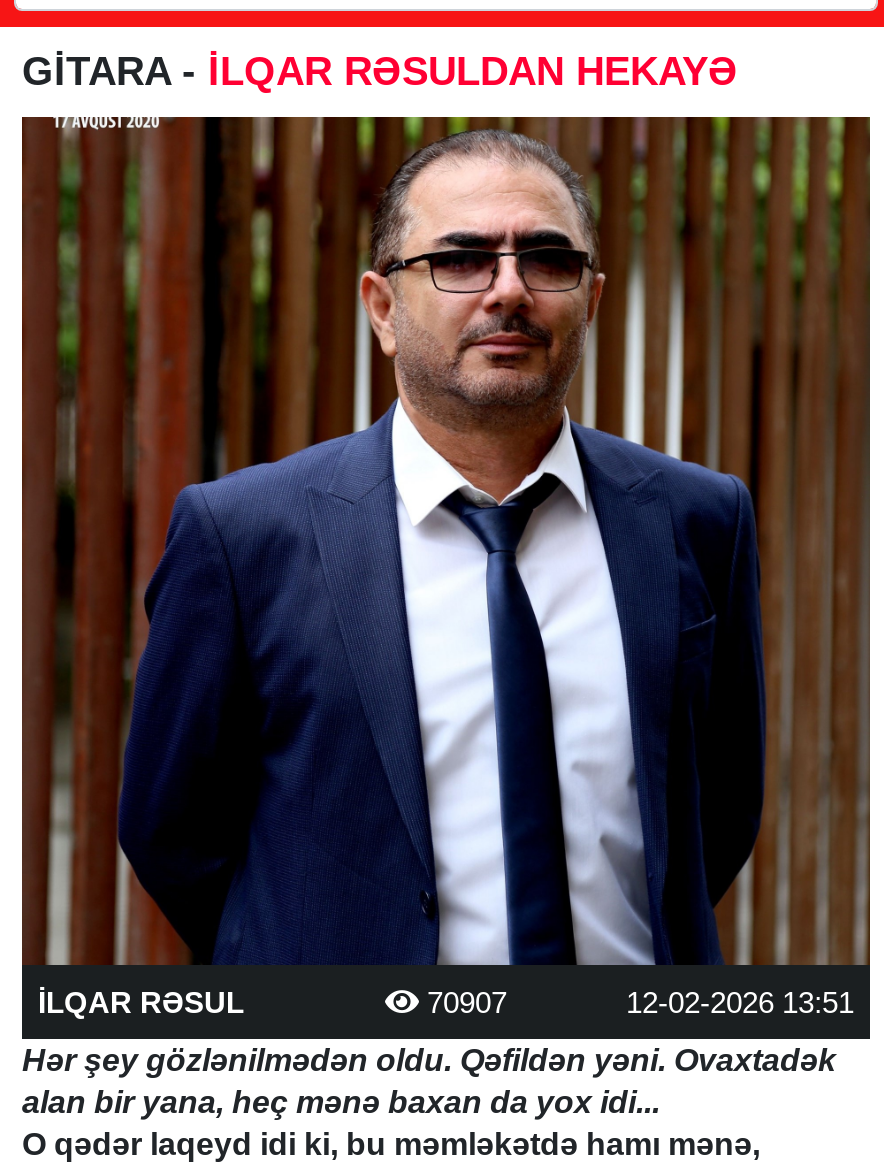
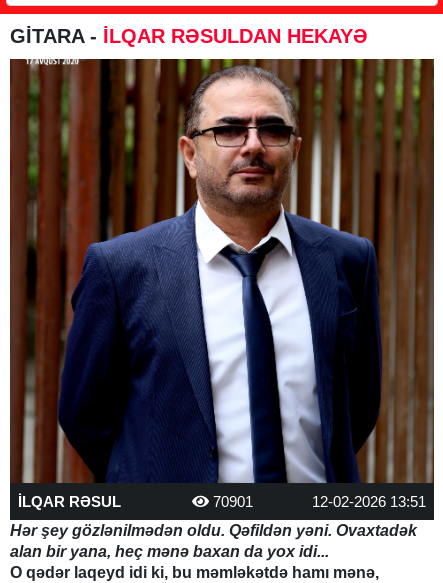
- 70907
+ 70901
